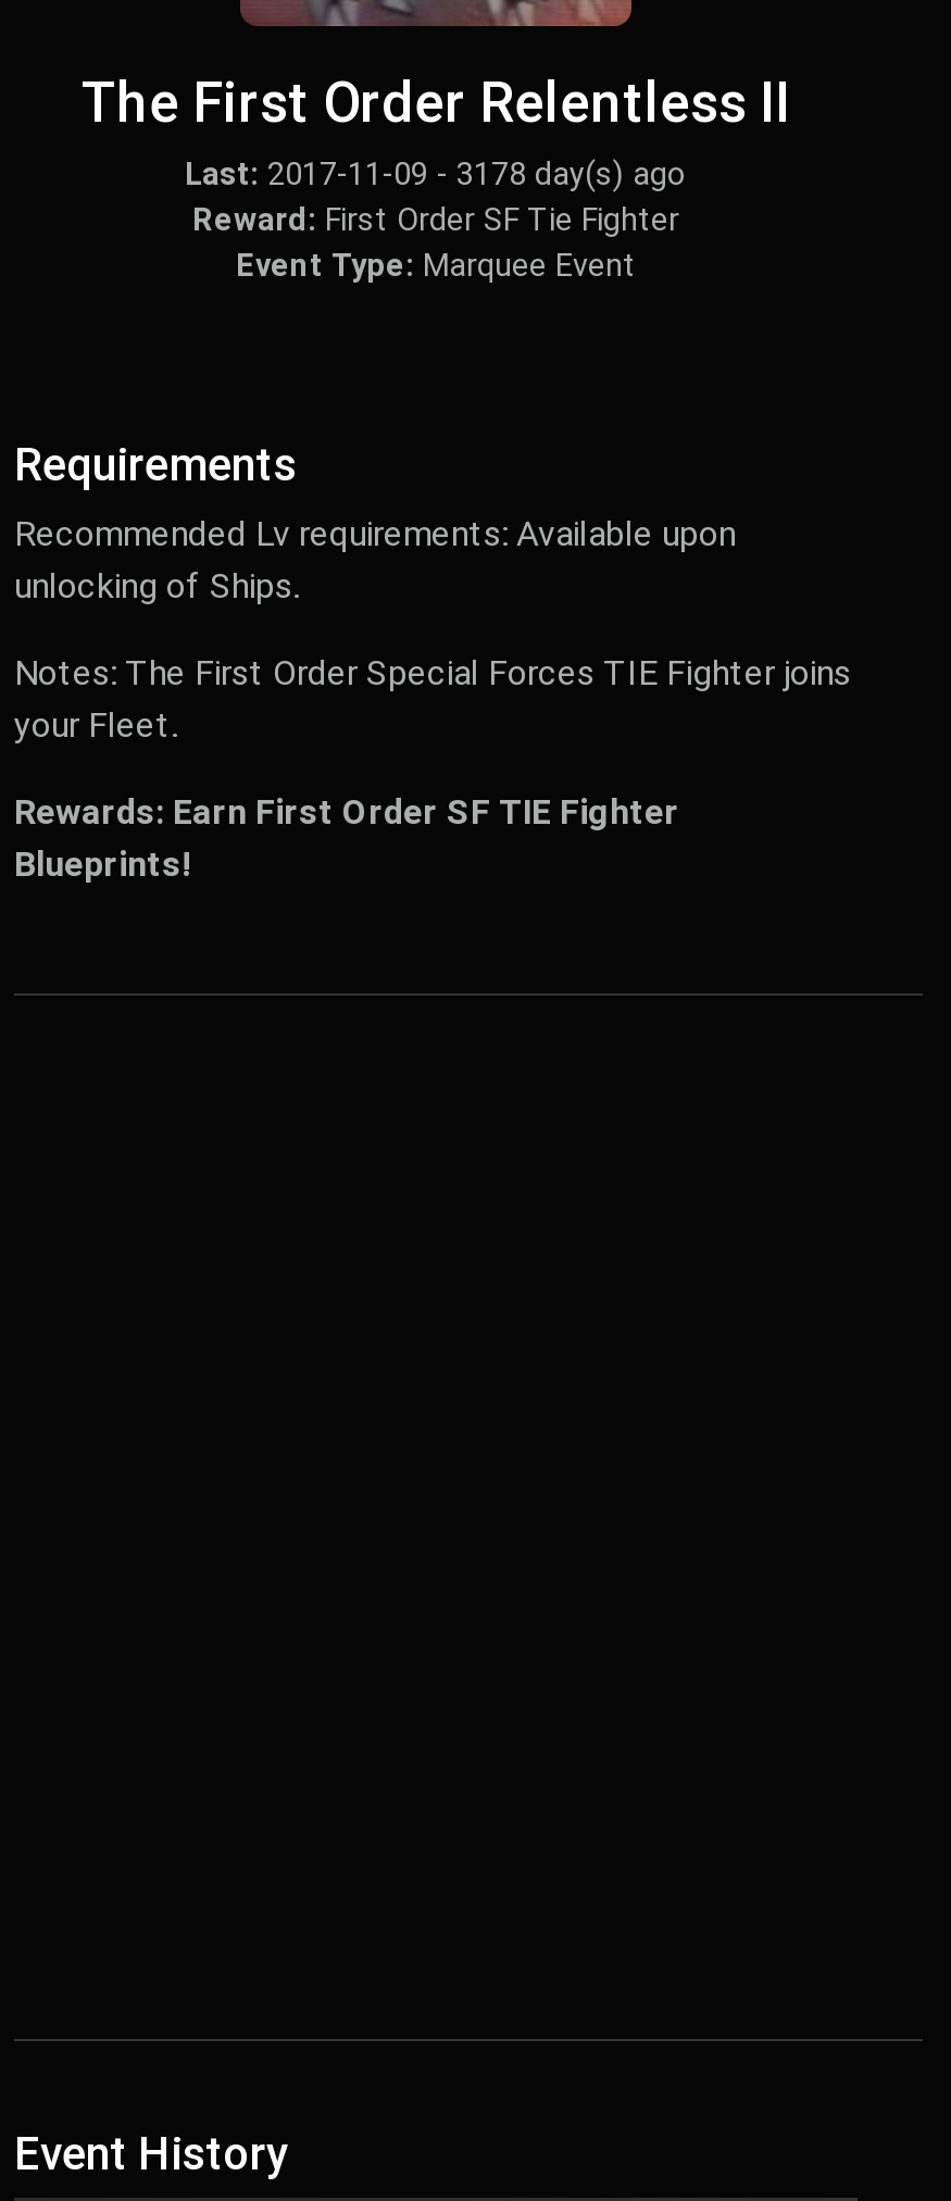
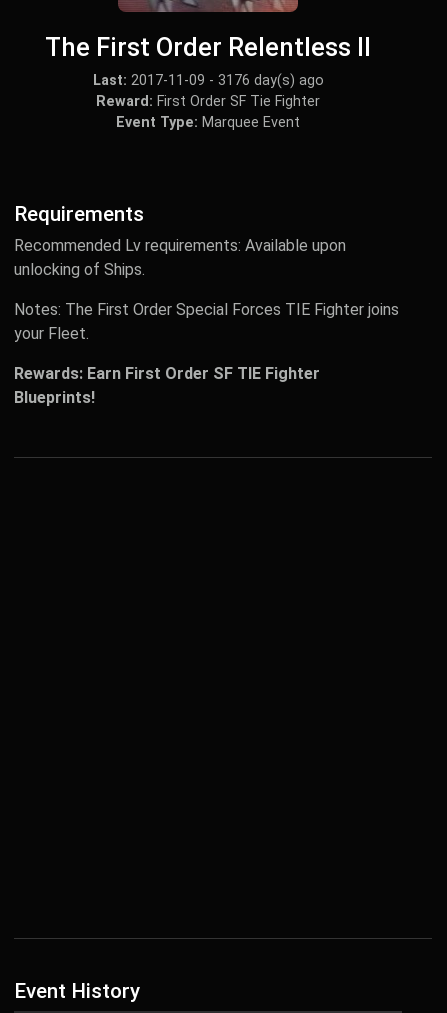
- Last: 2017-11-09 - 3178 day(s) ago
+ Last: 2017-11-09 - 3176 day(s) ago
